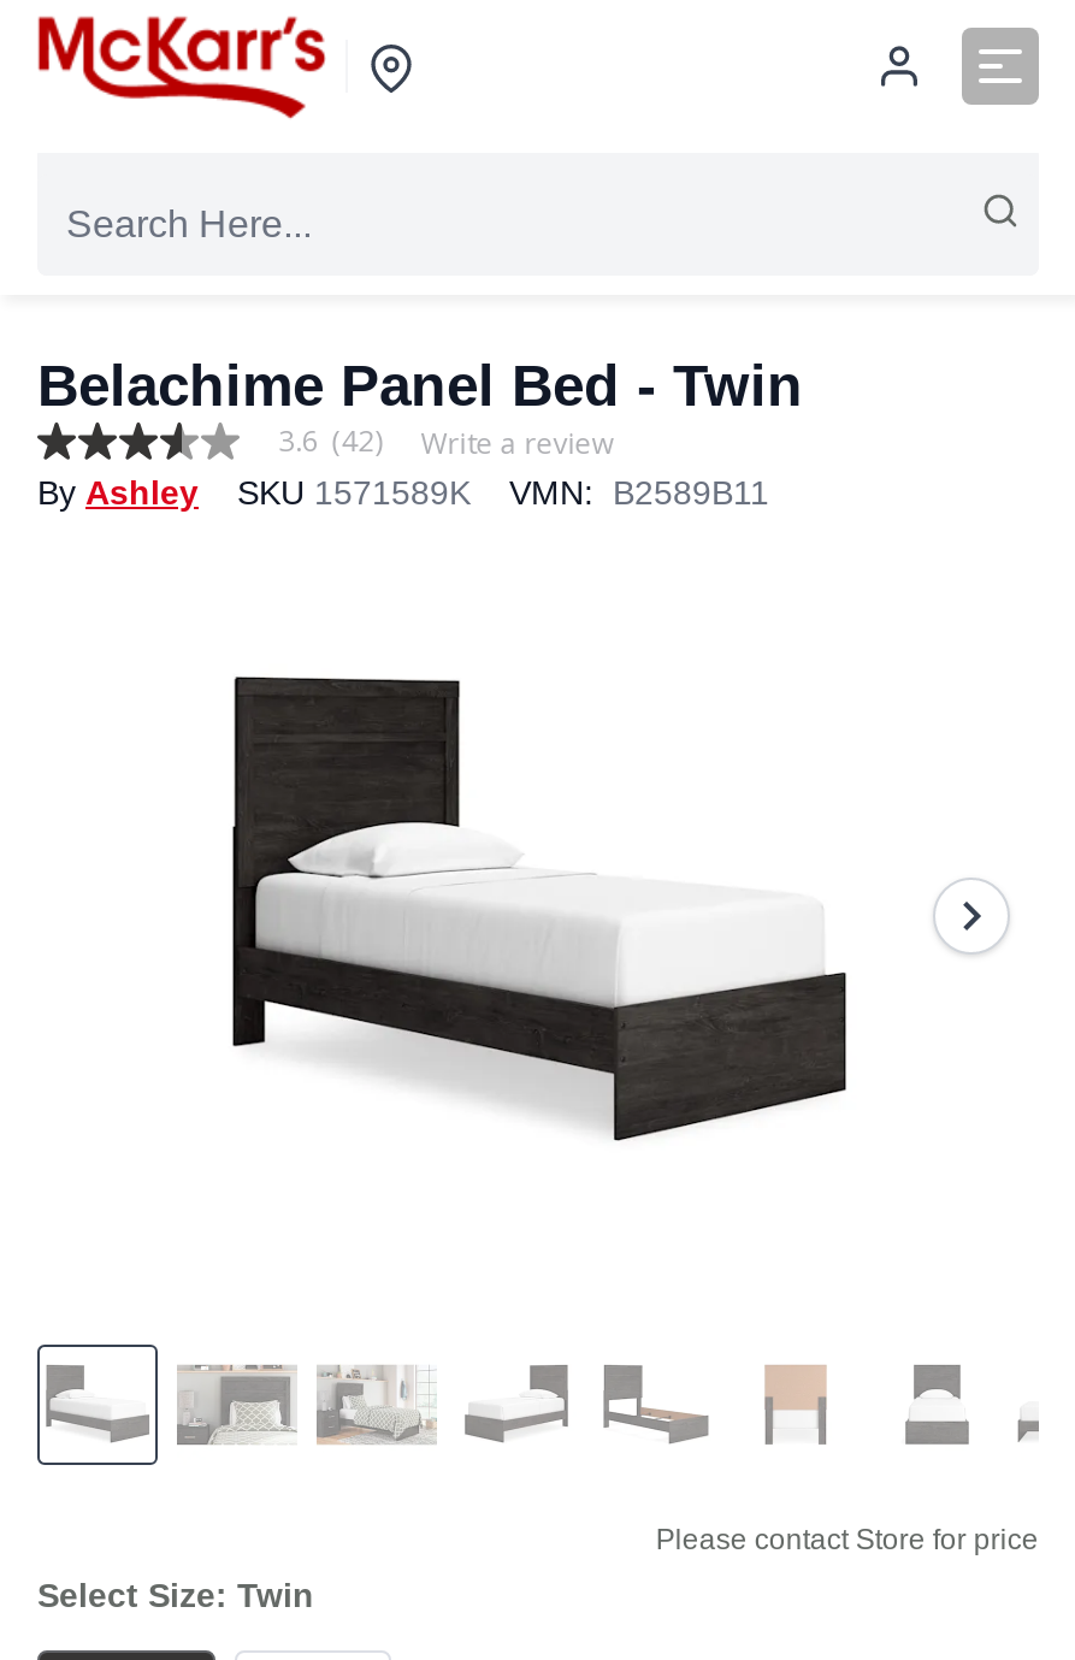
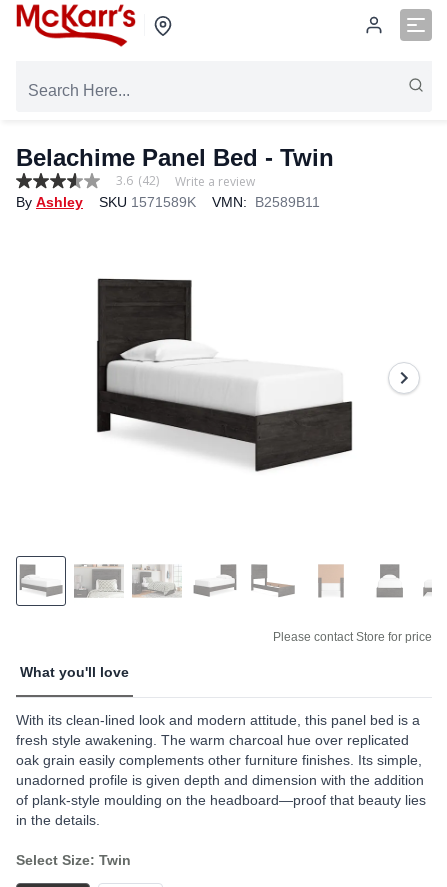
+ What you'll love
+ With its clean-lined look and modern attitude, this panel bed is a
+ fresh style awakening. The warm charcoal hue over replicated
+ oak grain easily complements other furniture finishes. Its simple,
+ unadorned profile is given depth and dimension with the addition
+ of plank-style moulding on the headboard—proof that beauty lies
+ in the details.
